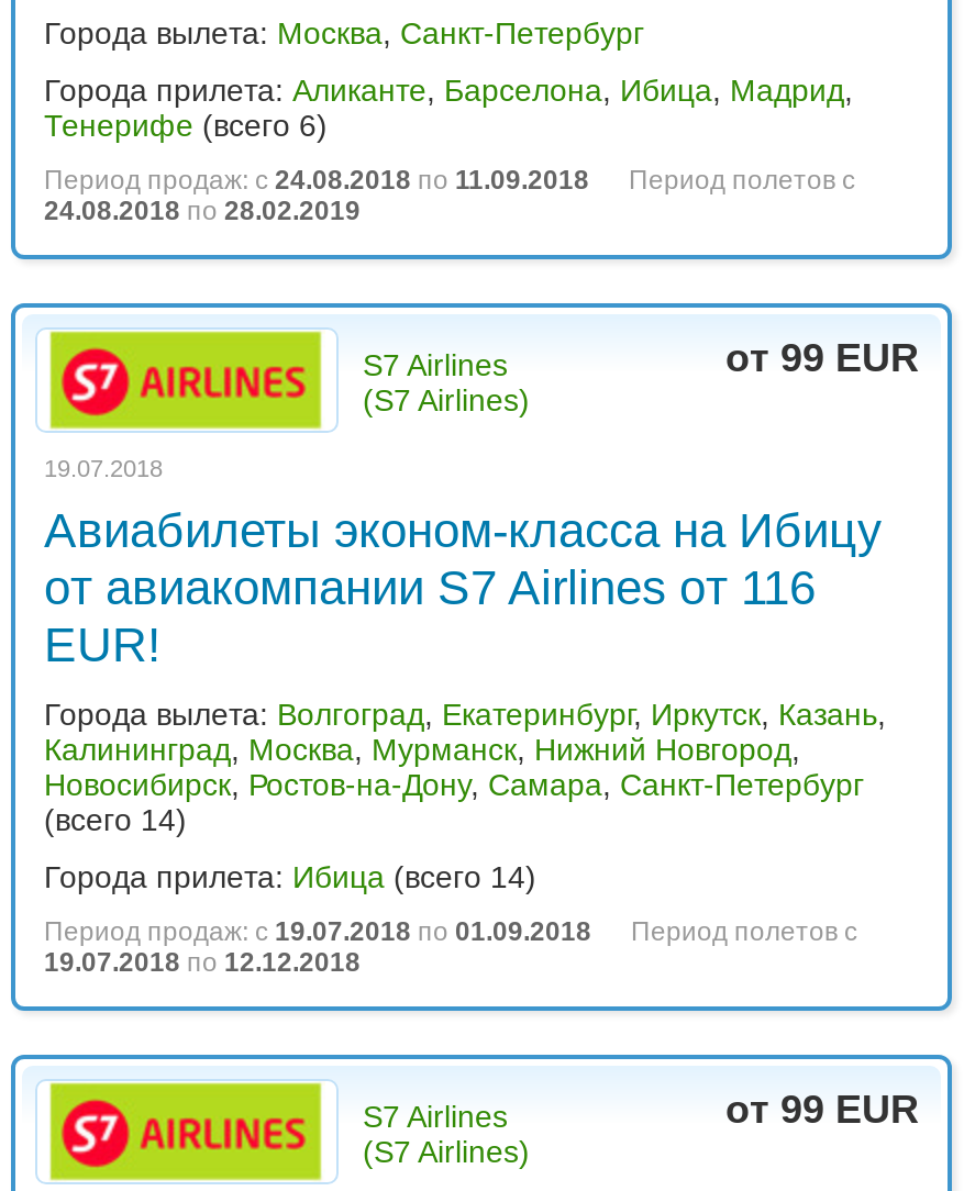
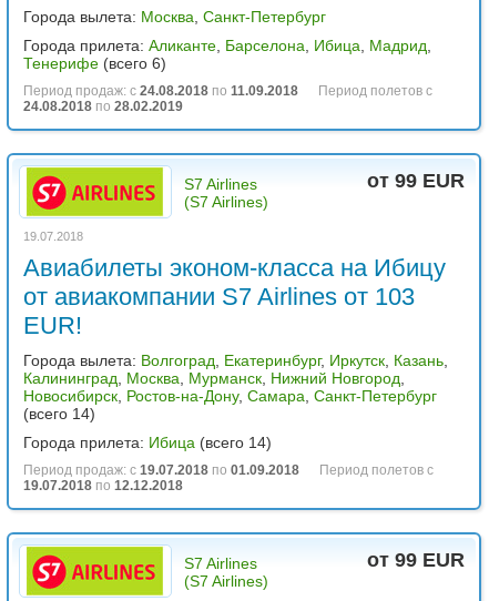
- от авиакомпании S7 Airlines от 116
+ от авиакомпании S7 Airlines от 103
